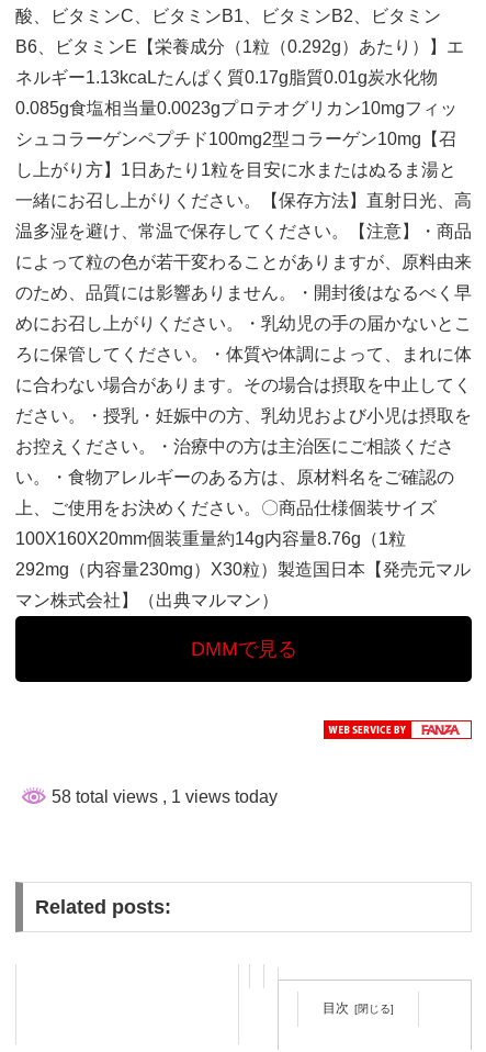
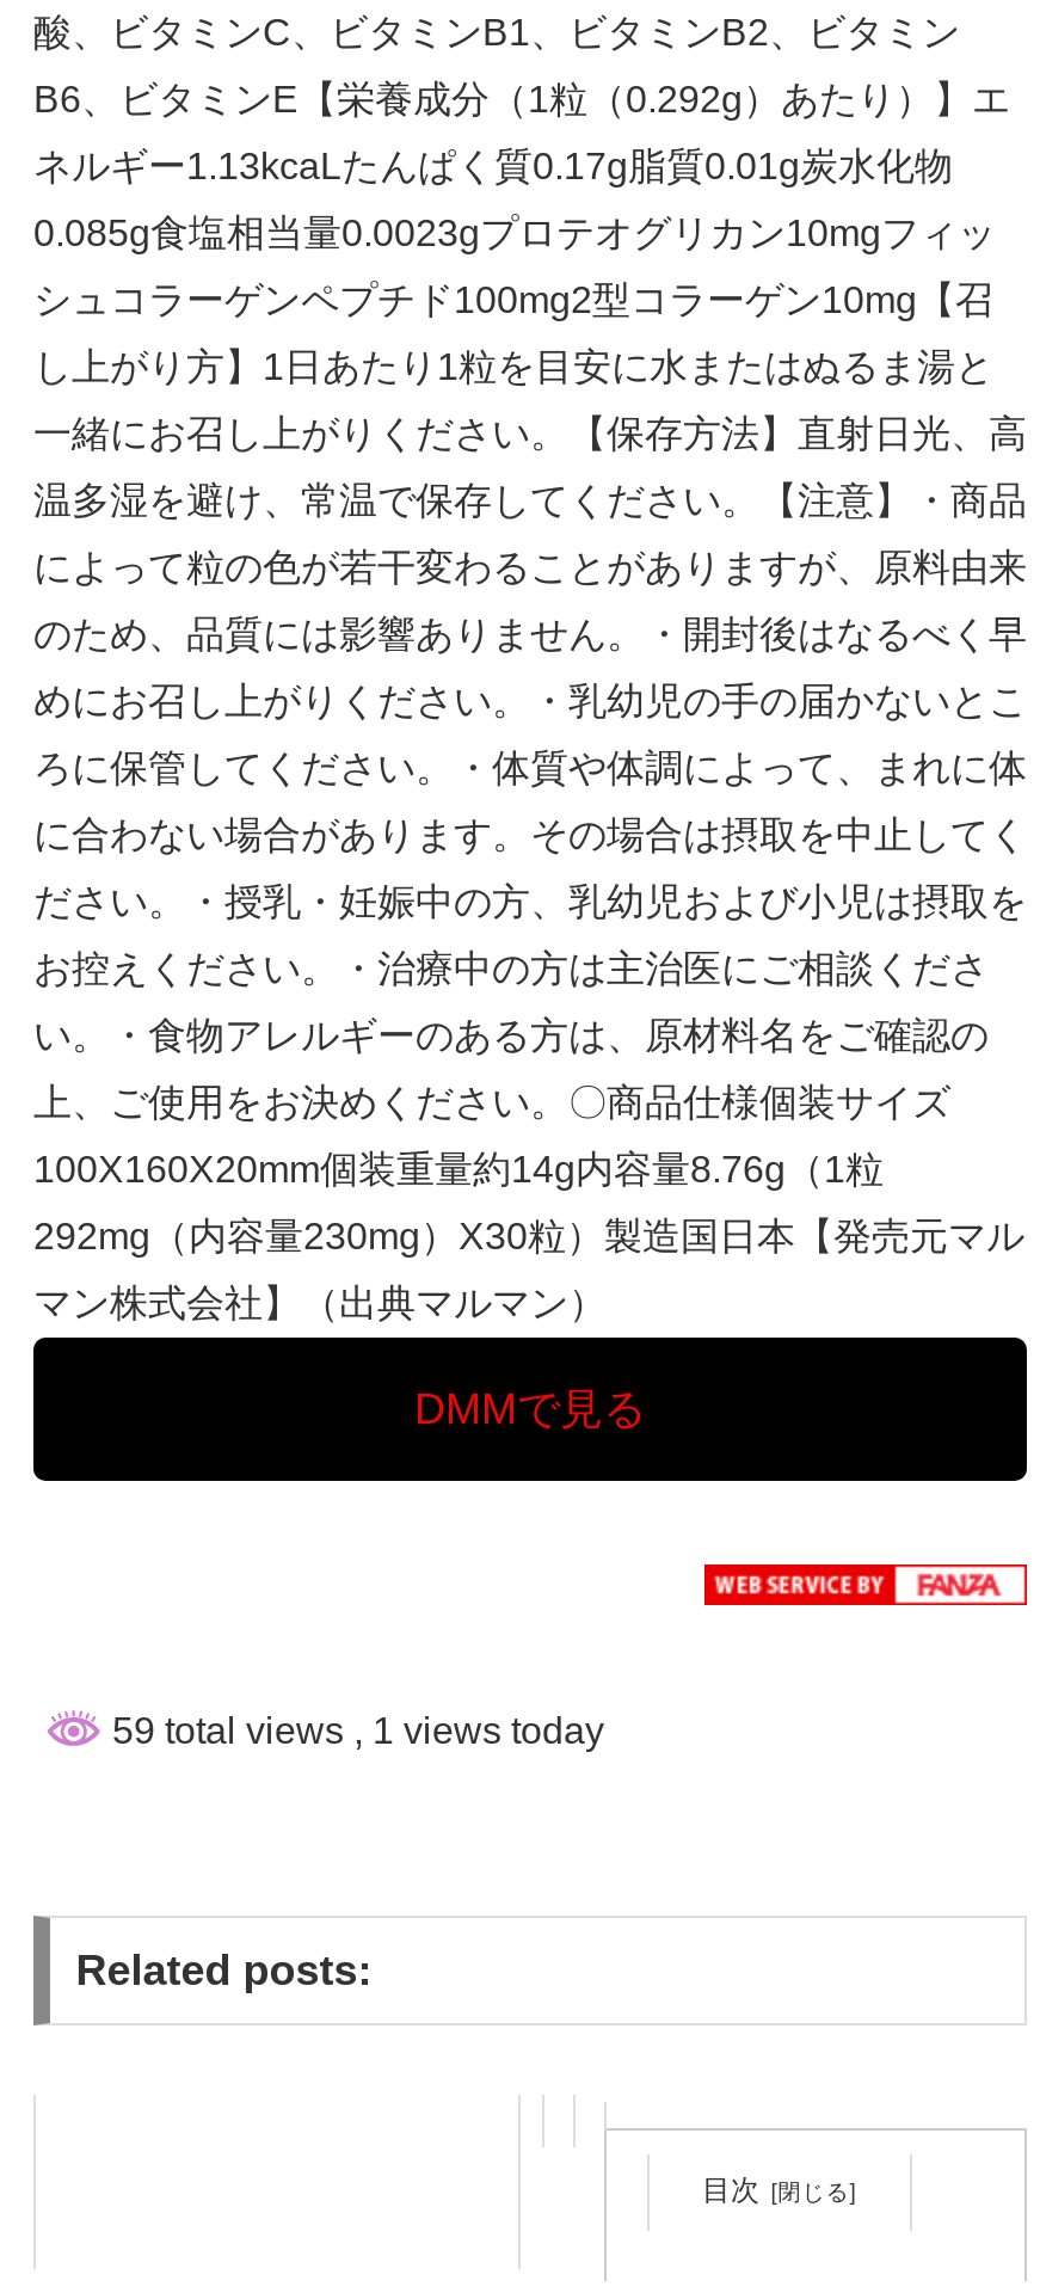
- 58 total views, 1 views today
+ 59 total views, 1 views today
